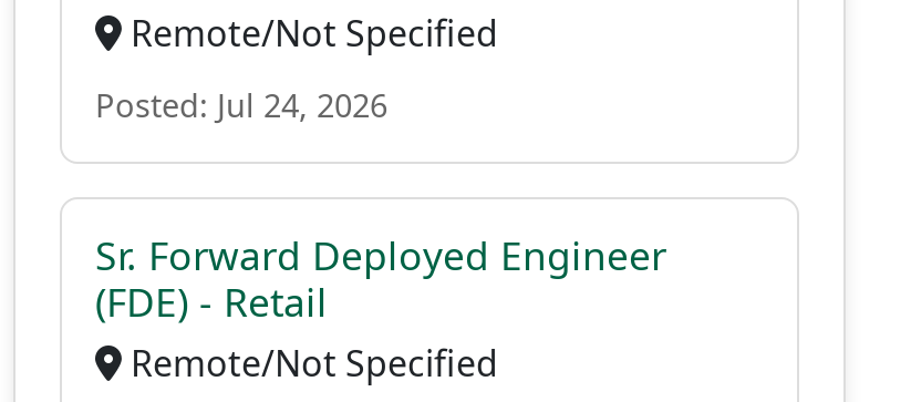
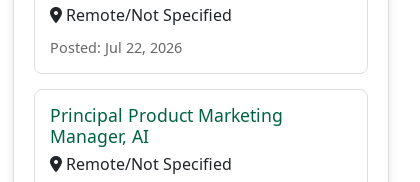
- Posted: Jul 24, 2026
+ Posted: Jul 22, 2026

- Sr. Forward Deployed Engineer
- (FDE) - Retail
+ Principal Product Marketing
+ Manager, AI
